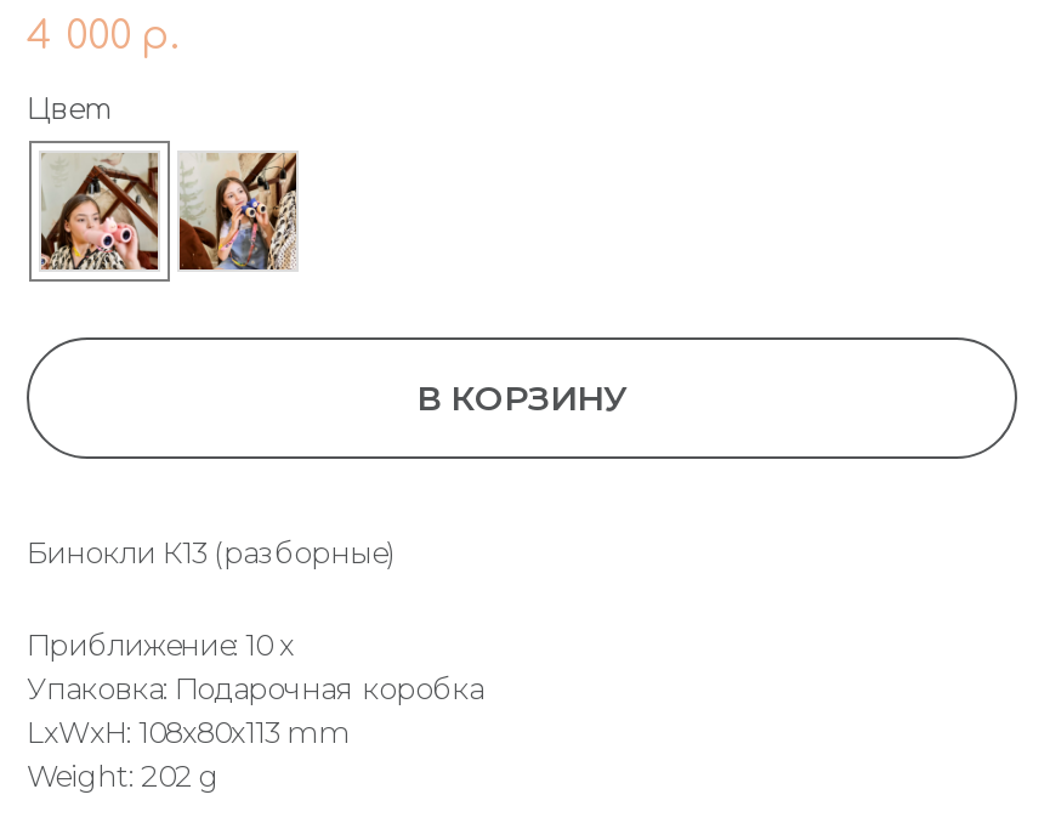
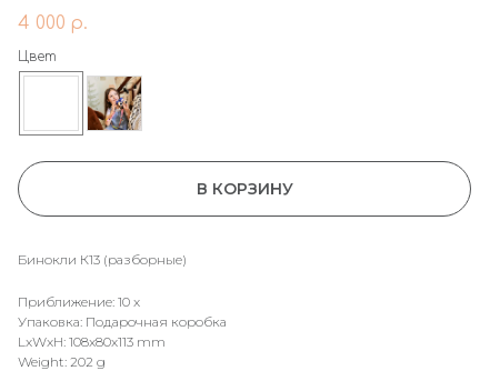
- [image]
